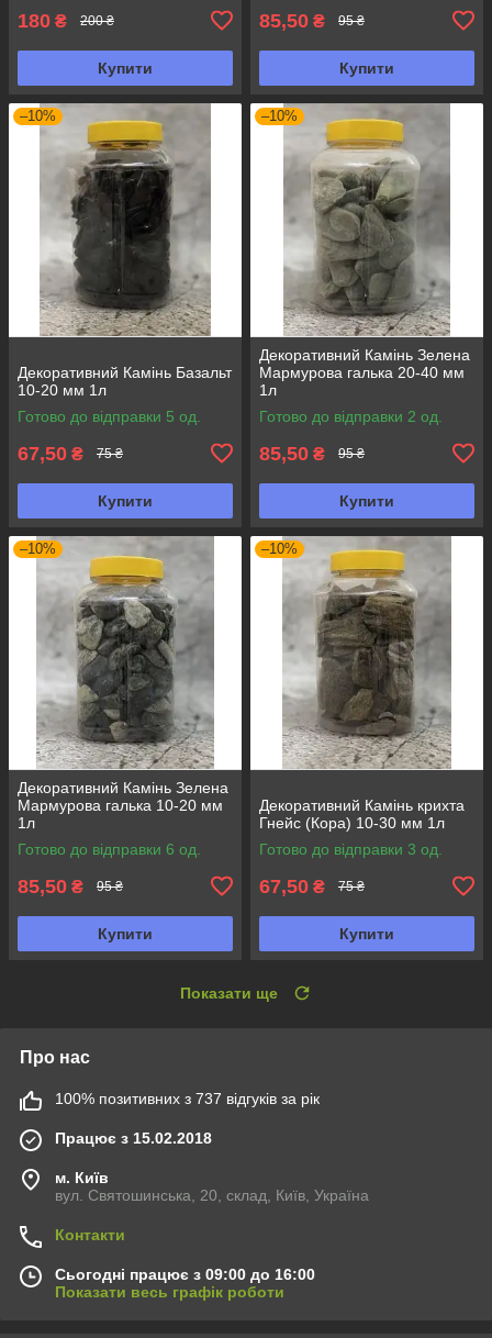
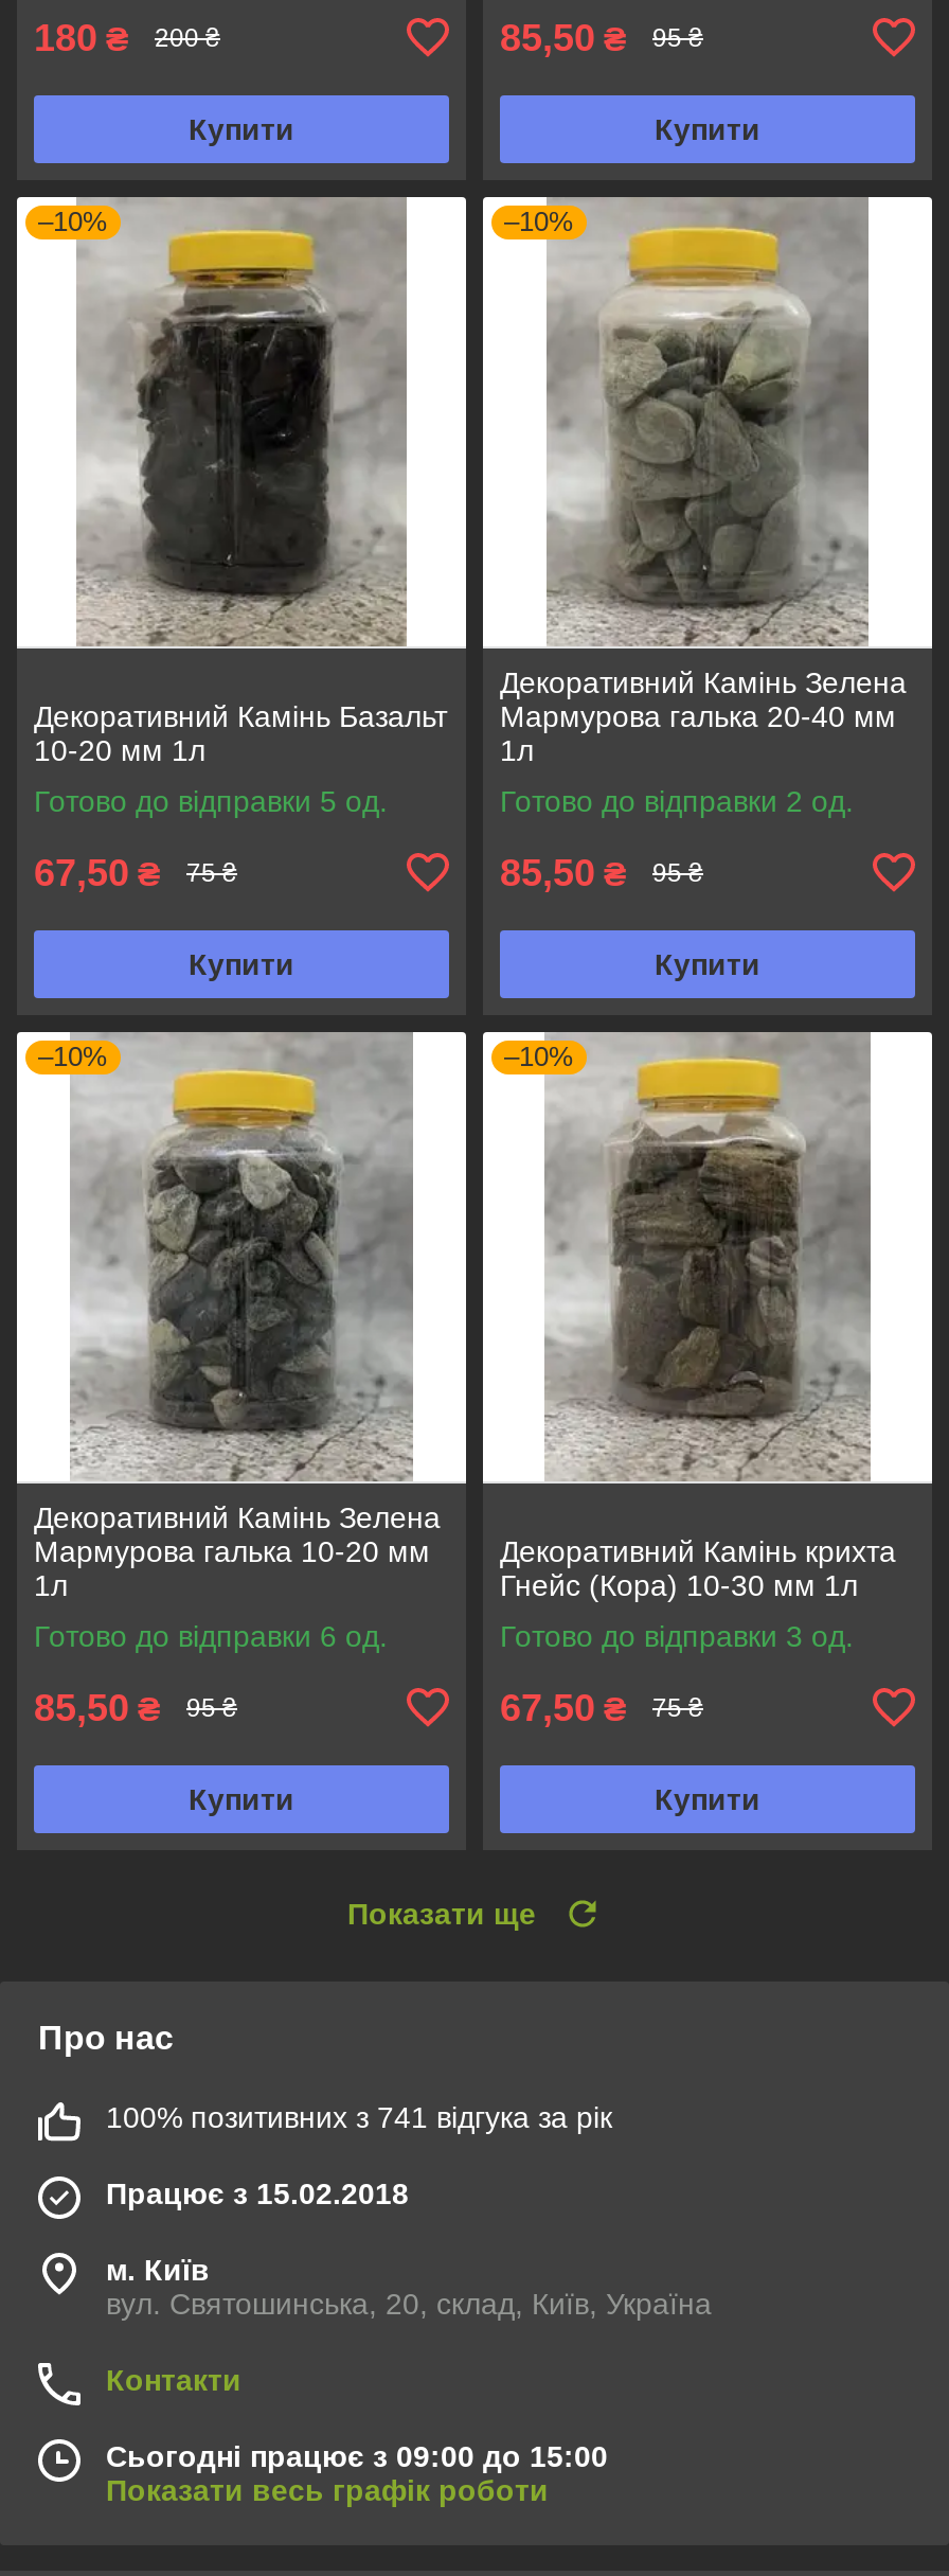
- 100% позитивних з 737 відгуків за рік
+ 100% позитивних з 741 відгука за рік

- Сьогодні працює з 09:00 до 16:00
+ Сьогодні працює з 09:00 до 15:00
